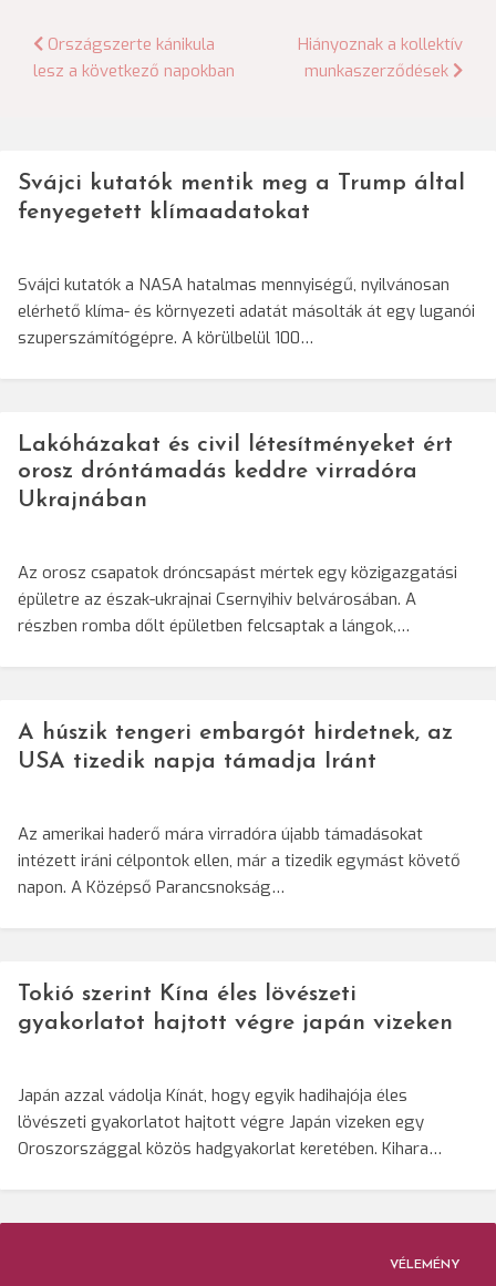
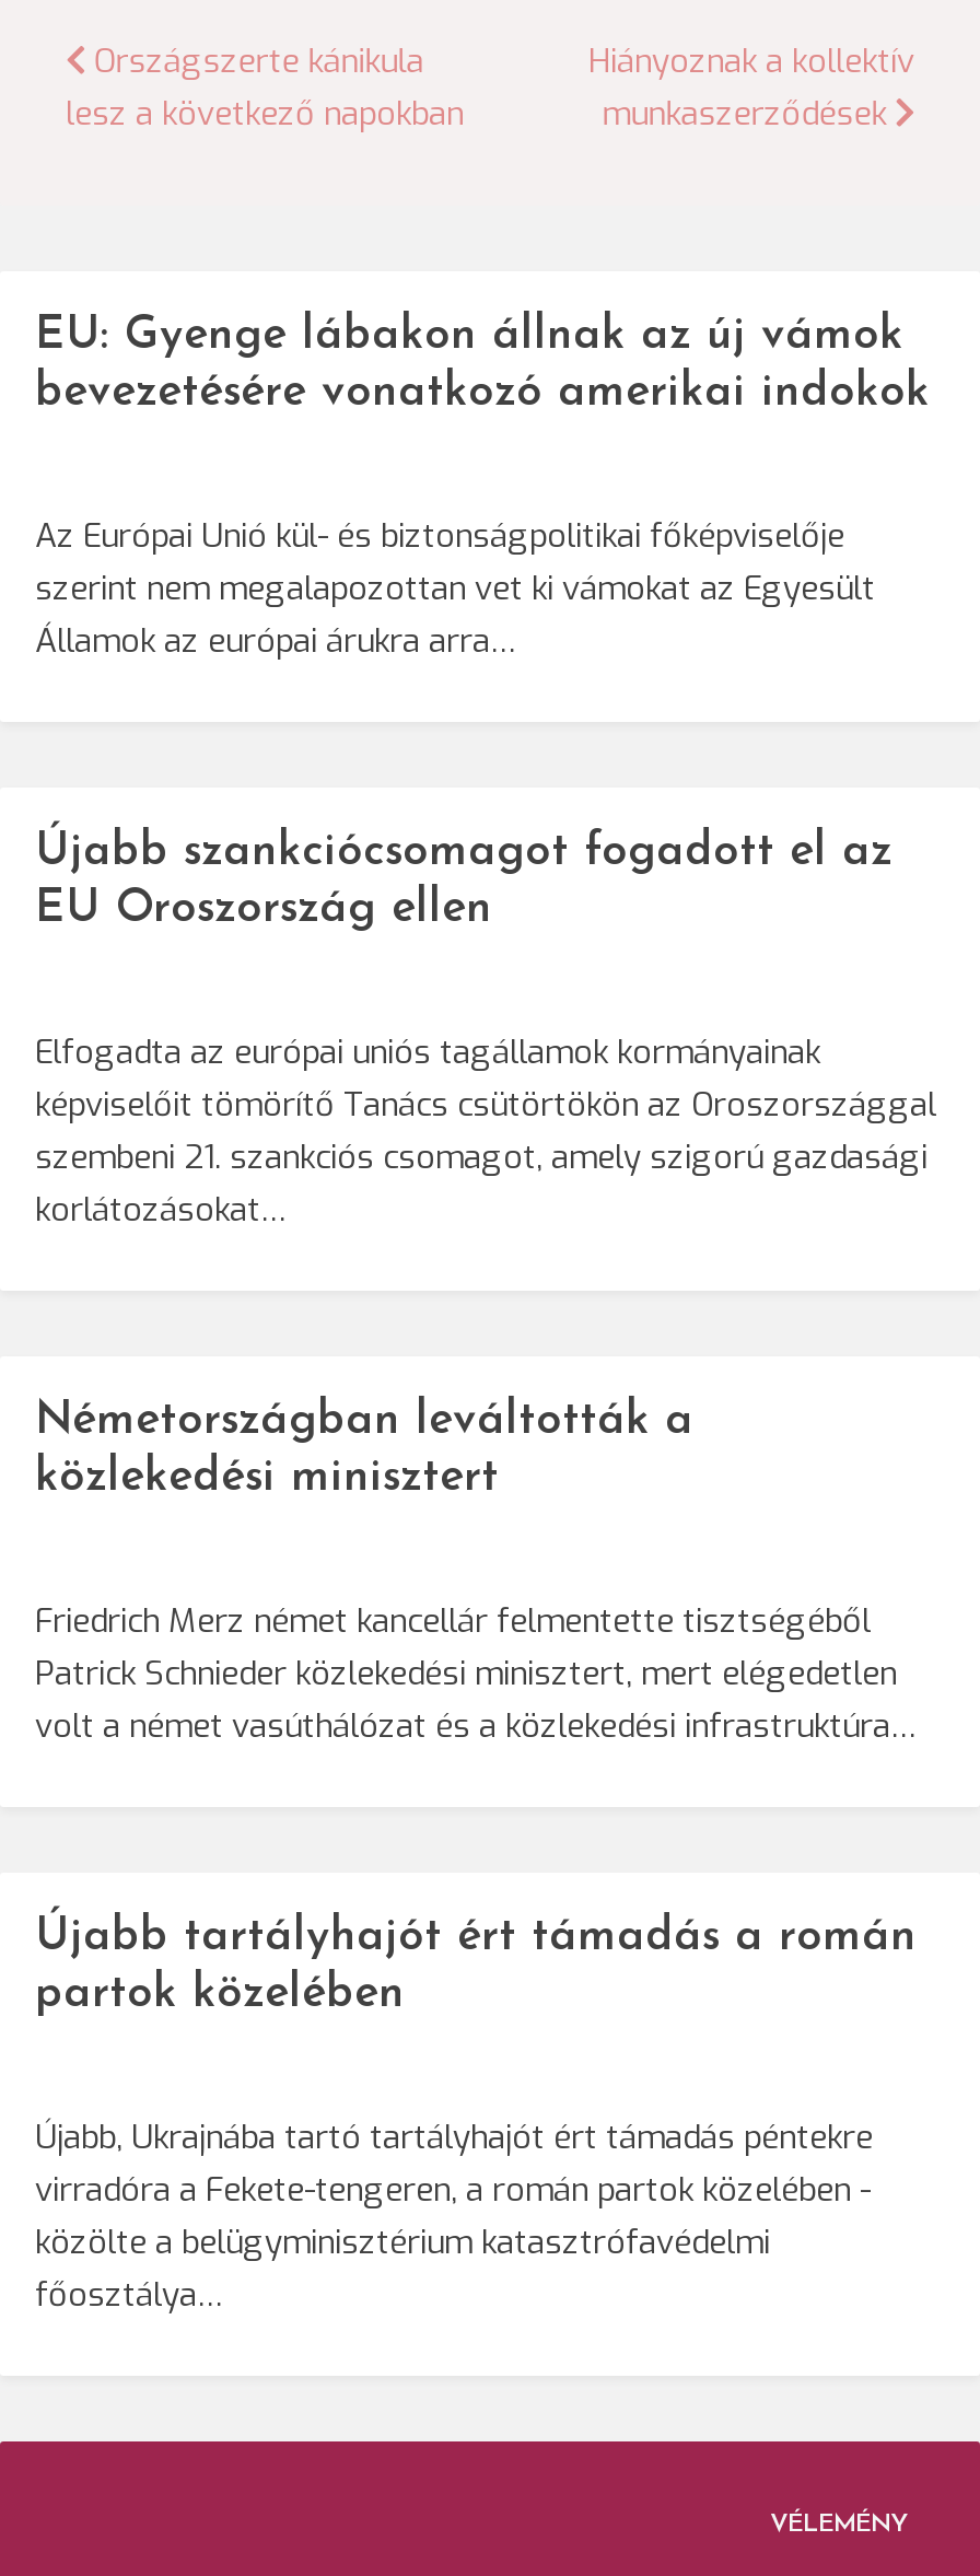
- Svájci kutatók mentik meg a Trump által
- fenyegetett klímaadatokat
+ EU: Gyenge lábakon állnak az új vámok
+ bevezetésére vonatkozó amerikai indokok

- Svájci kutatók a NASA hatalmas mennyiségű, nyilvánosan
- elérhető klíma- és környezeti adatát másolták át egy luganói
- szuperszámítógépre. A körülbelül 100…
+ Az Európai Unió kül- és biztonságpolitikai főképviselője
+ szerint nem megalapozottan vet ki vámokat az Egyesült
+ Államok az európai árukra arra…

- Lakóházakat és civil létesítményeket ért
- orosz dróntámadás keddre virradóra
- Ukrajnában
+ Újabb szankciócsomagot fogadott el az
+ EU Oroszország ellen

- Az orosz csapatok dróncsapást mértek egy közigazgatási
- épületre az észak-ukrajnai Csernyihiv belvárosában. A
- részben romba dőlt épületben felcsaptak a lángok,…
+ Elfogadta az európai uniós tagállamok kormányainak
+ képviselőit tömörítő Tanács csütörtökön az Oroszországgal
+ szembeni 21. szankciós csomagot, amely szigorú gazdasági
+ korlátozásokat…

- A húszik tengeri embargót hirdetnek, az
- USA tizedik napja támadja Iránt
+ Németországban leváltották a
+ közlekedési minisztert

- Az amerikai haderő mára virradóra újabb támadásokat
- intézett iráni célpontok ellen, már a tizedik egymást követő
- napon. A Középső Parancsnokság…
+ Friedrich Merz német kancellár felmentette tisztségéből
+ Patrick Schnieder közlekedési minisztert, mert elégedetlen
+ volt a német vasúthálózat és a közlekedési infrastruktúra…

- Tokió szerint Kína éles lövészeti
- gyakorlatot hajtott végre japán vizeken
+ Újabb tartályhajót ért támadás a román
+ partok közelében

- Japán azzal vádolja Kínát, hogy egyik hadihajója éles
- lövészeti gyakorlatot hajtott végre Japán vizeken egy
- Oroszországgal közös hadgyakorlat keretében. Kihara…
+ Újabb, Ukrajnába tartó tartályhajót ért támadás péntekre
+ virradóra a Fekete-tengeren, a román partok közelében -
+ közölte a belügyminisztérium katasztrófavédelmi
+ főosztálya…
